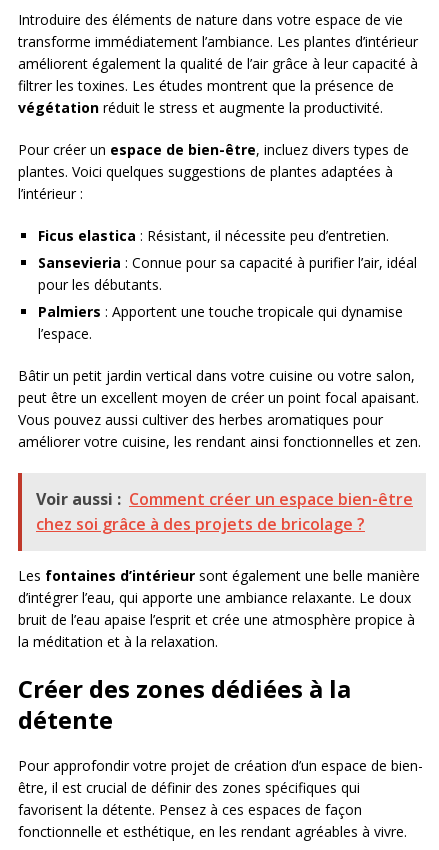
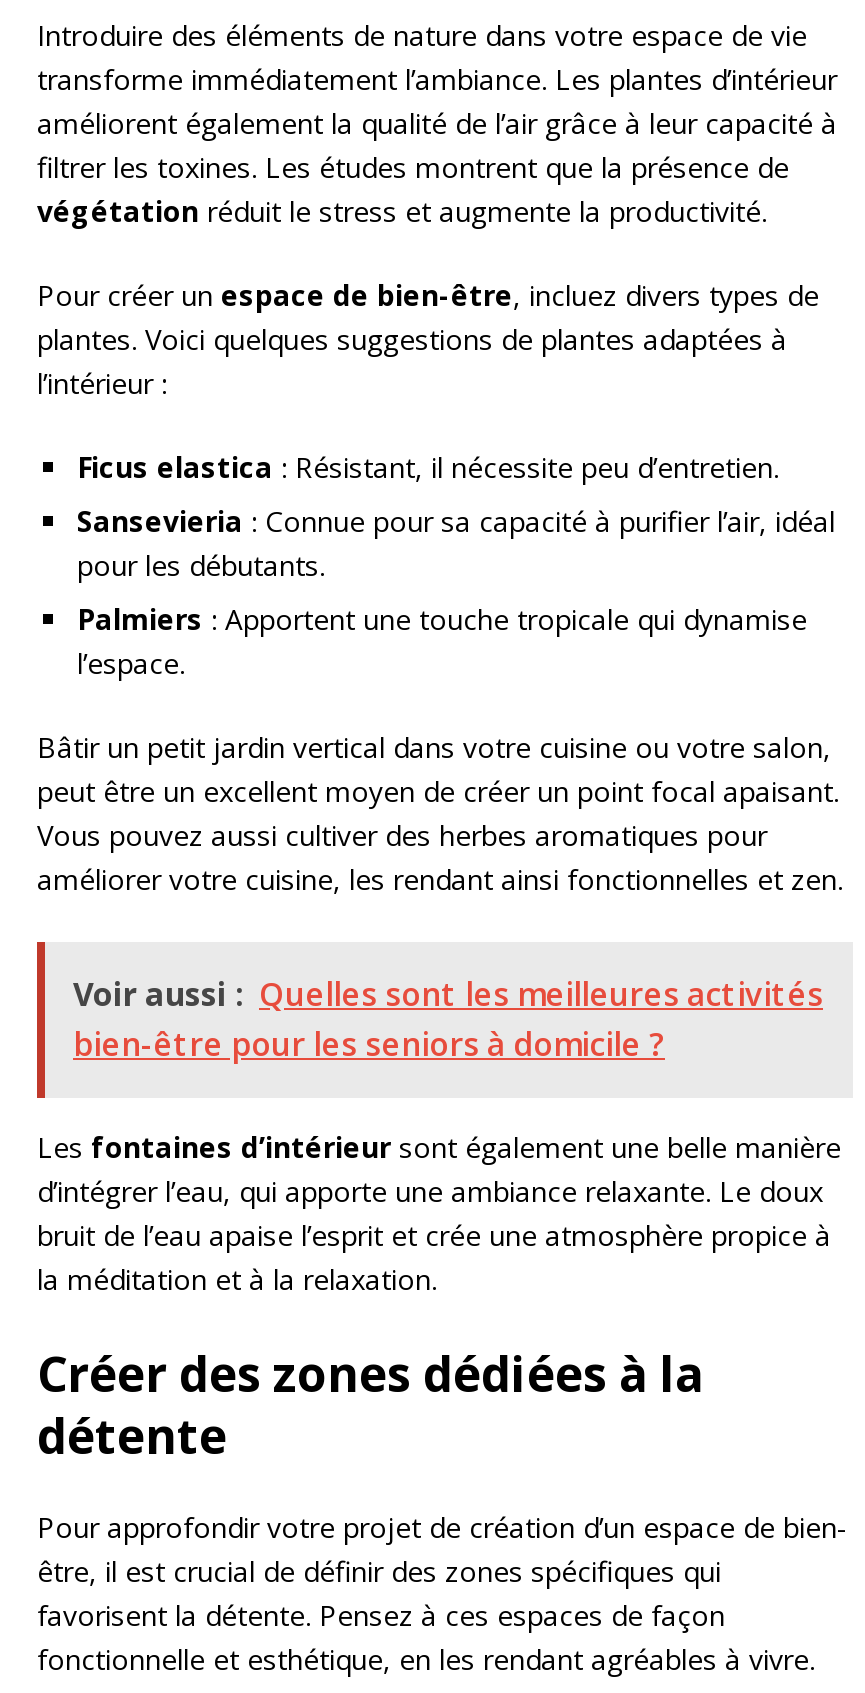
- Voir aussi : Comment créer un espace bien-être
- chez soi grâce à des projets de bricolage ?
+ Voir aussi : Quelles sont les meilleures activités
+ bien-être pour les seniors à domicile ?
